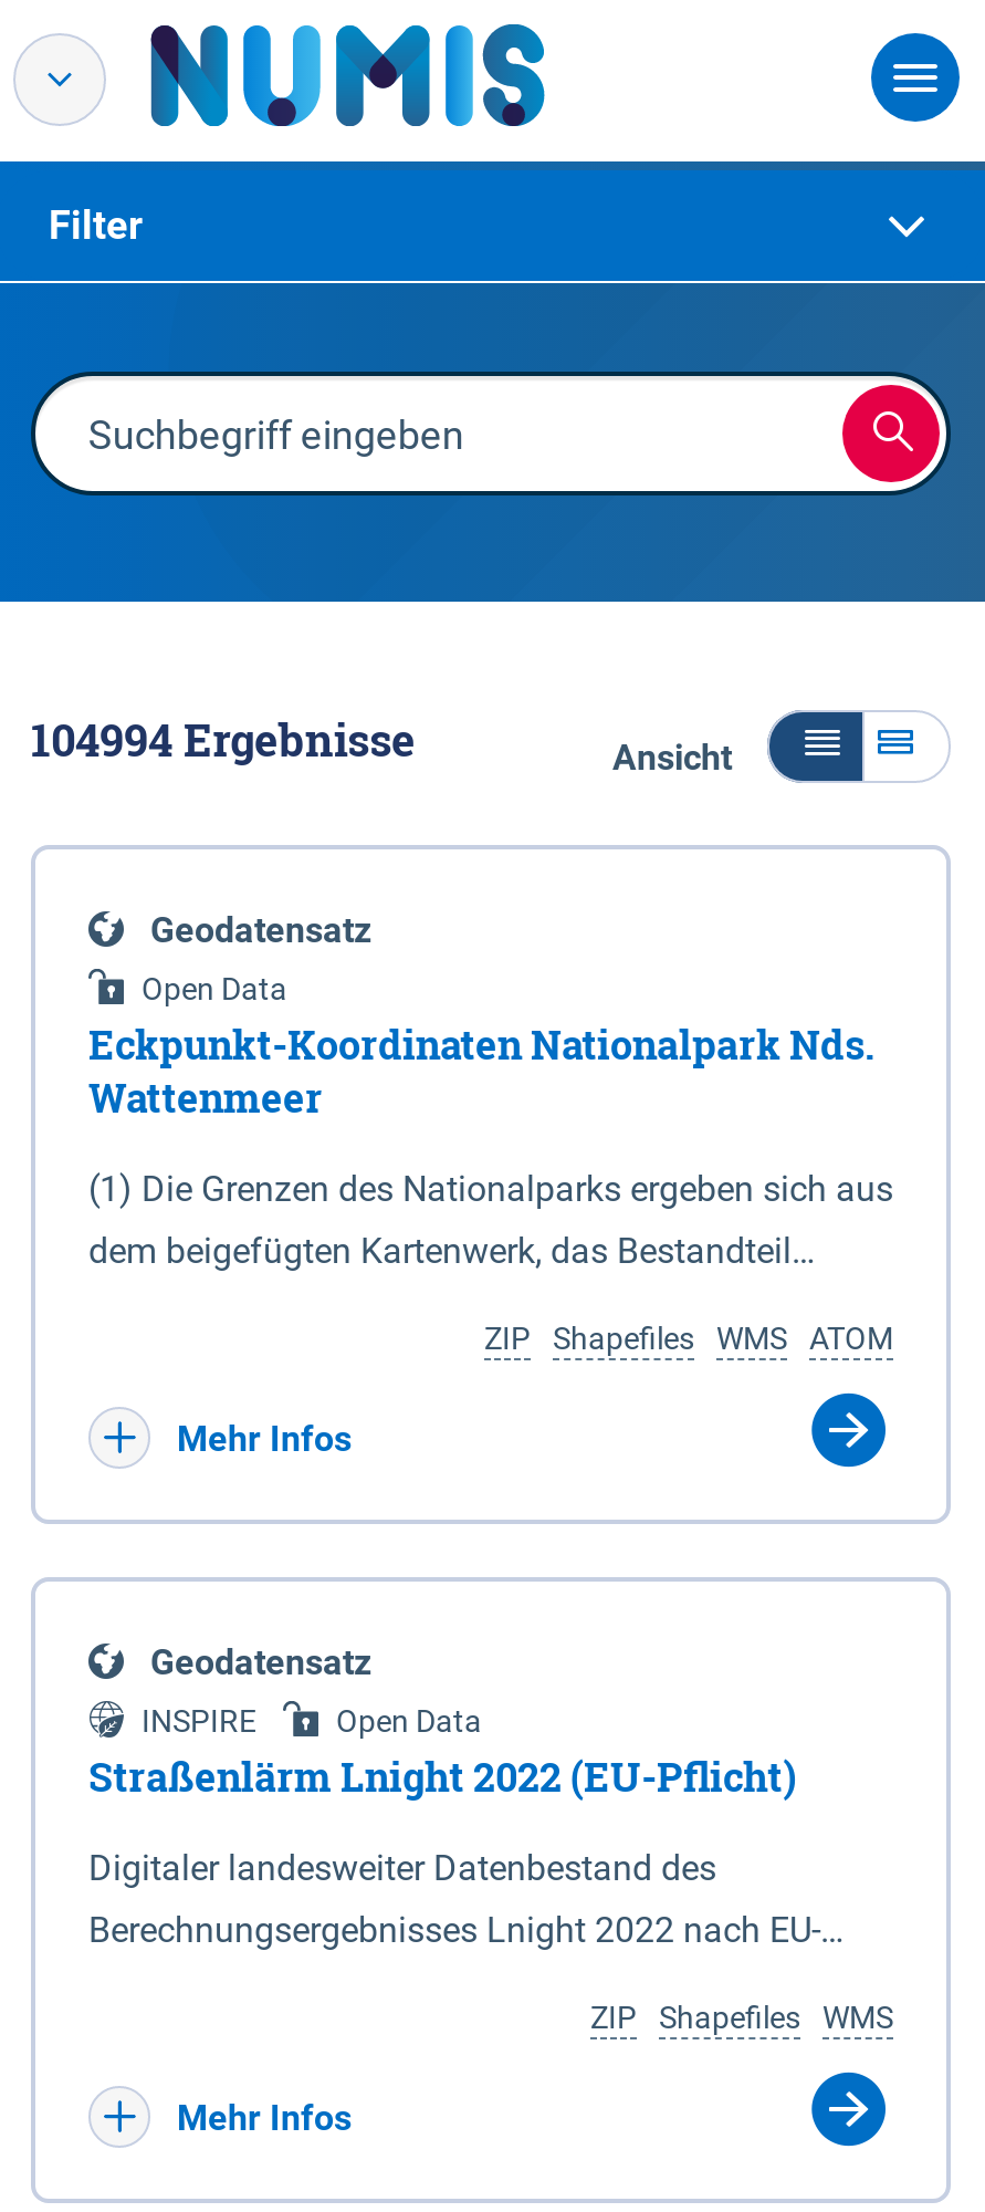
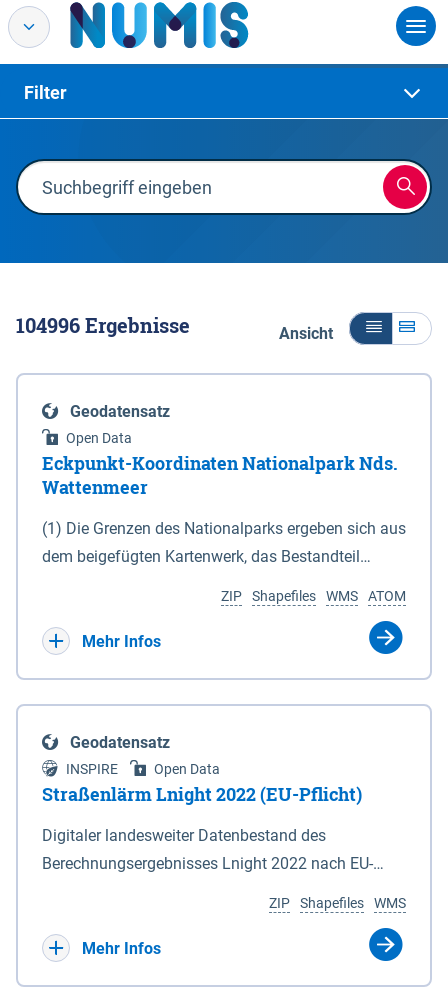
- 104994 Ergebnisse
+ 104996 Ergebnisse
